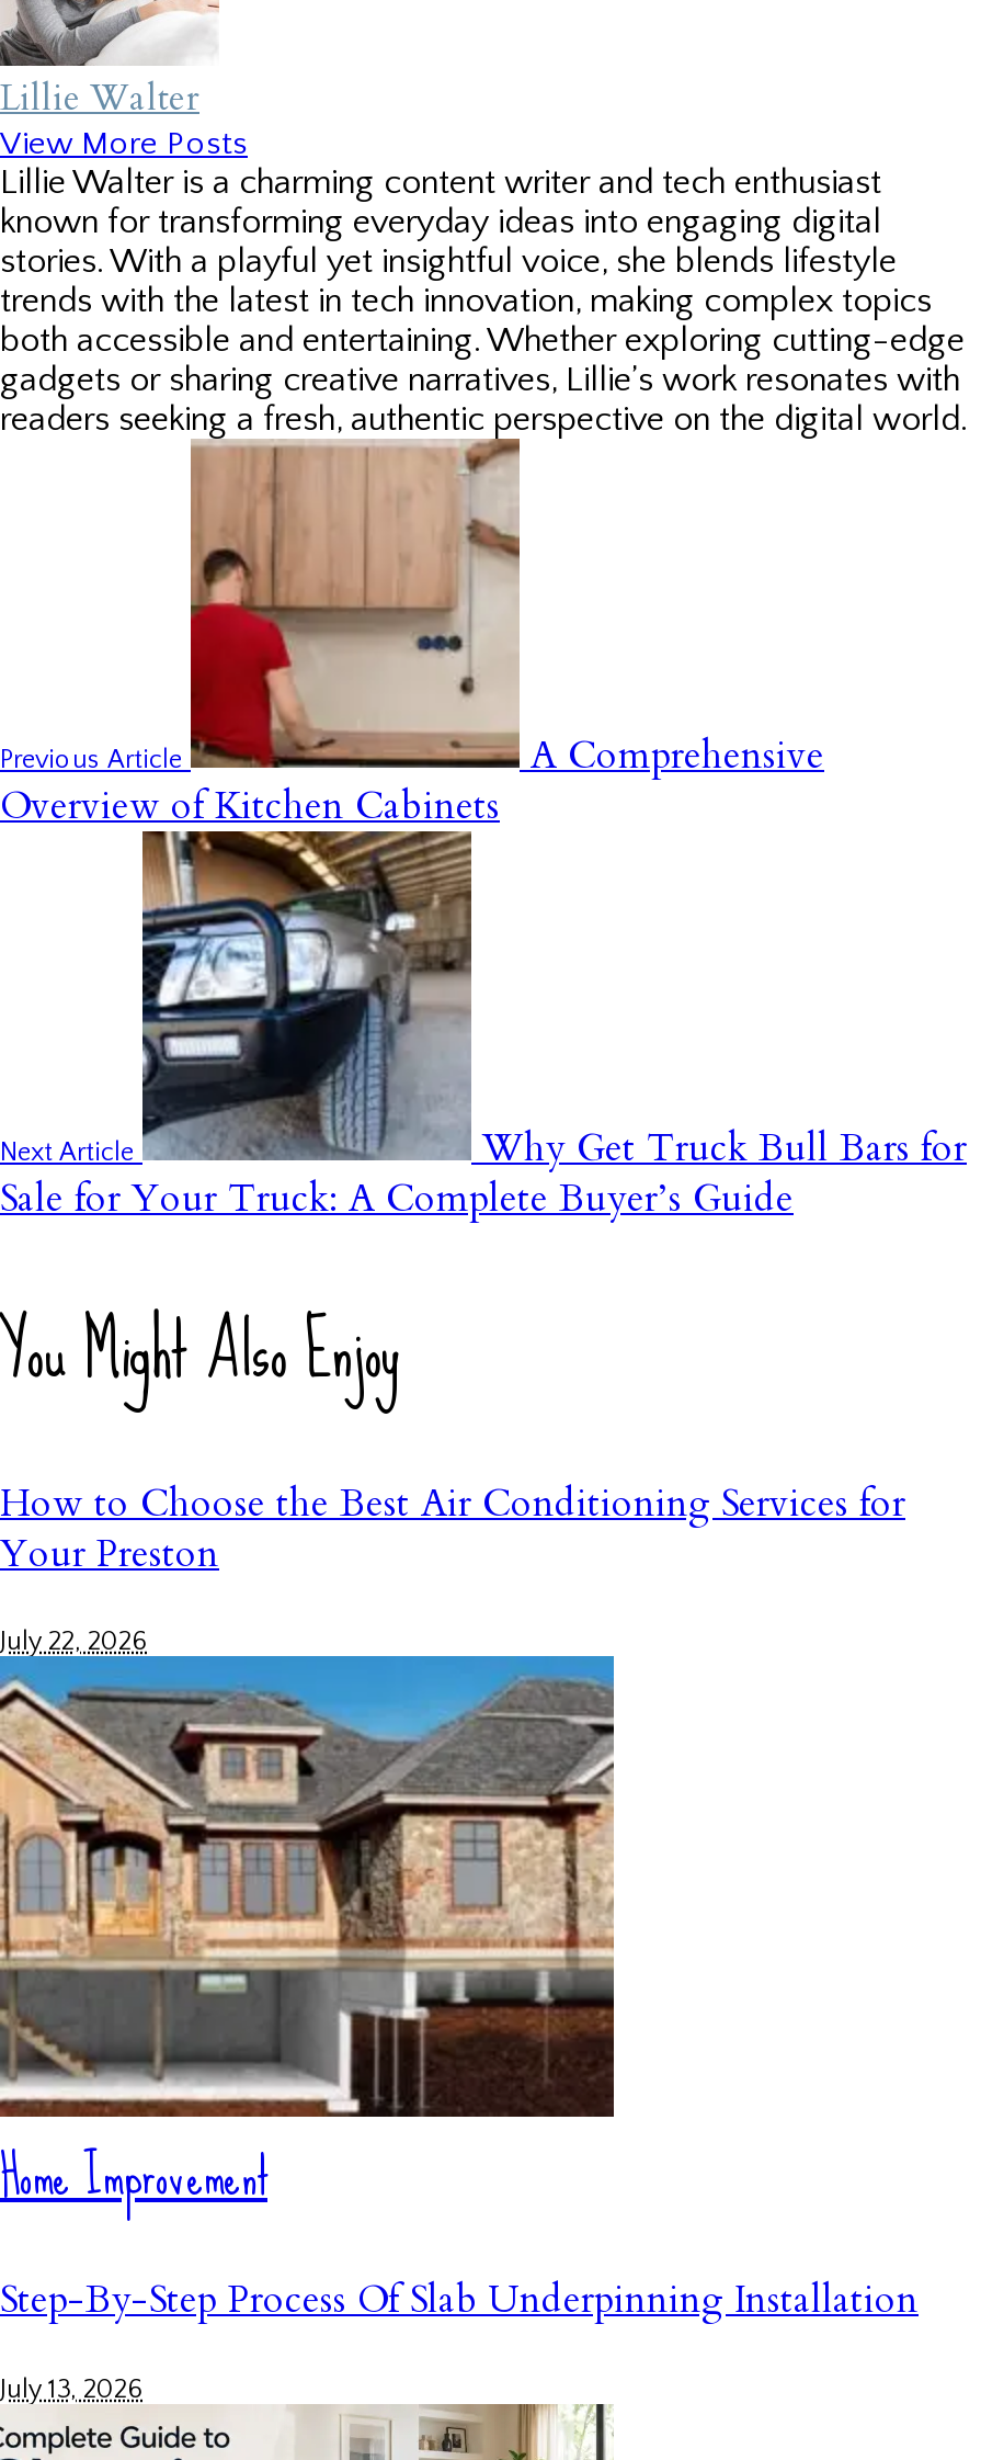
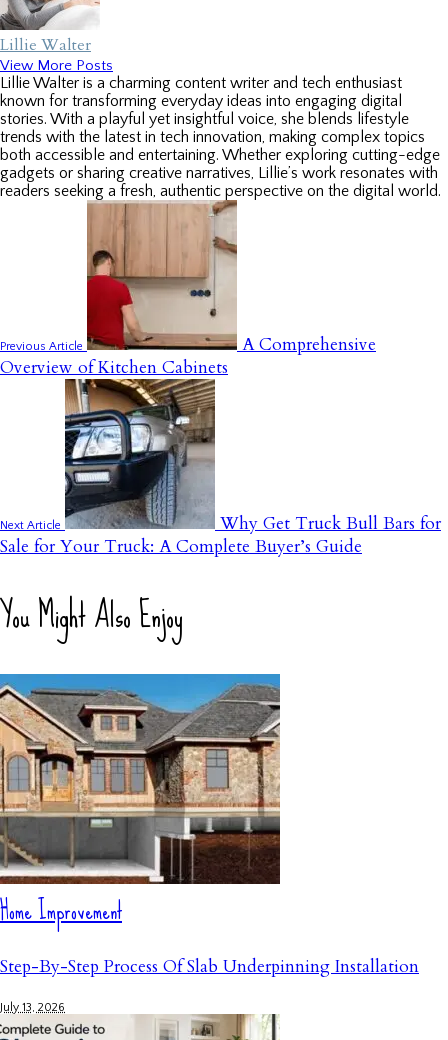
- How to Choose the Best Air Conditioning Services for
- Your Preston
- July 22, 2026
